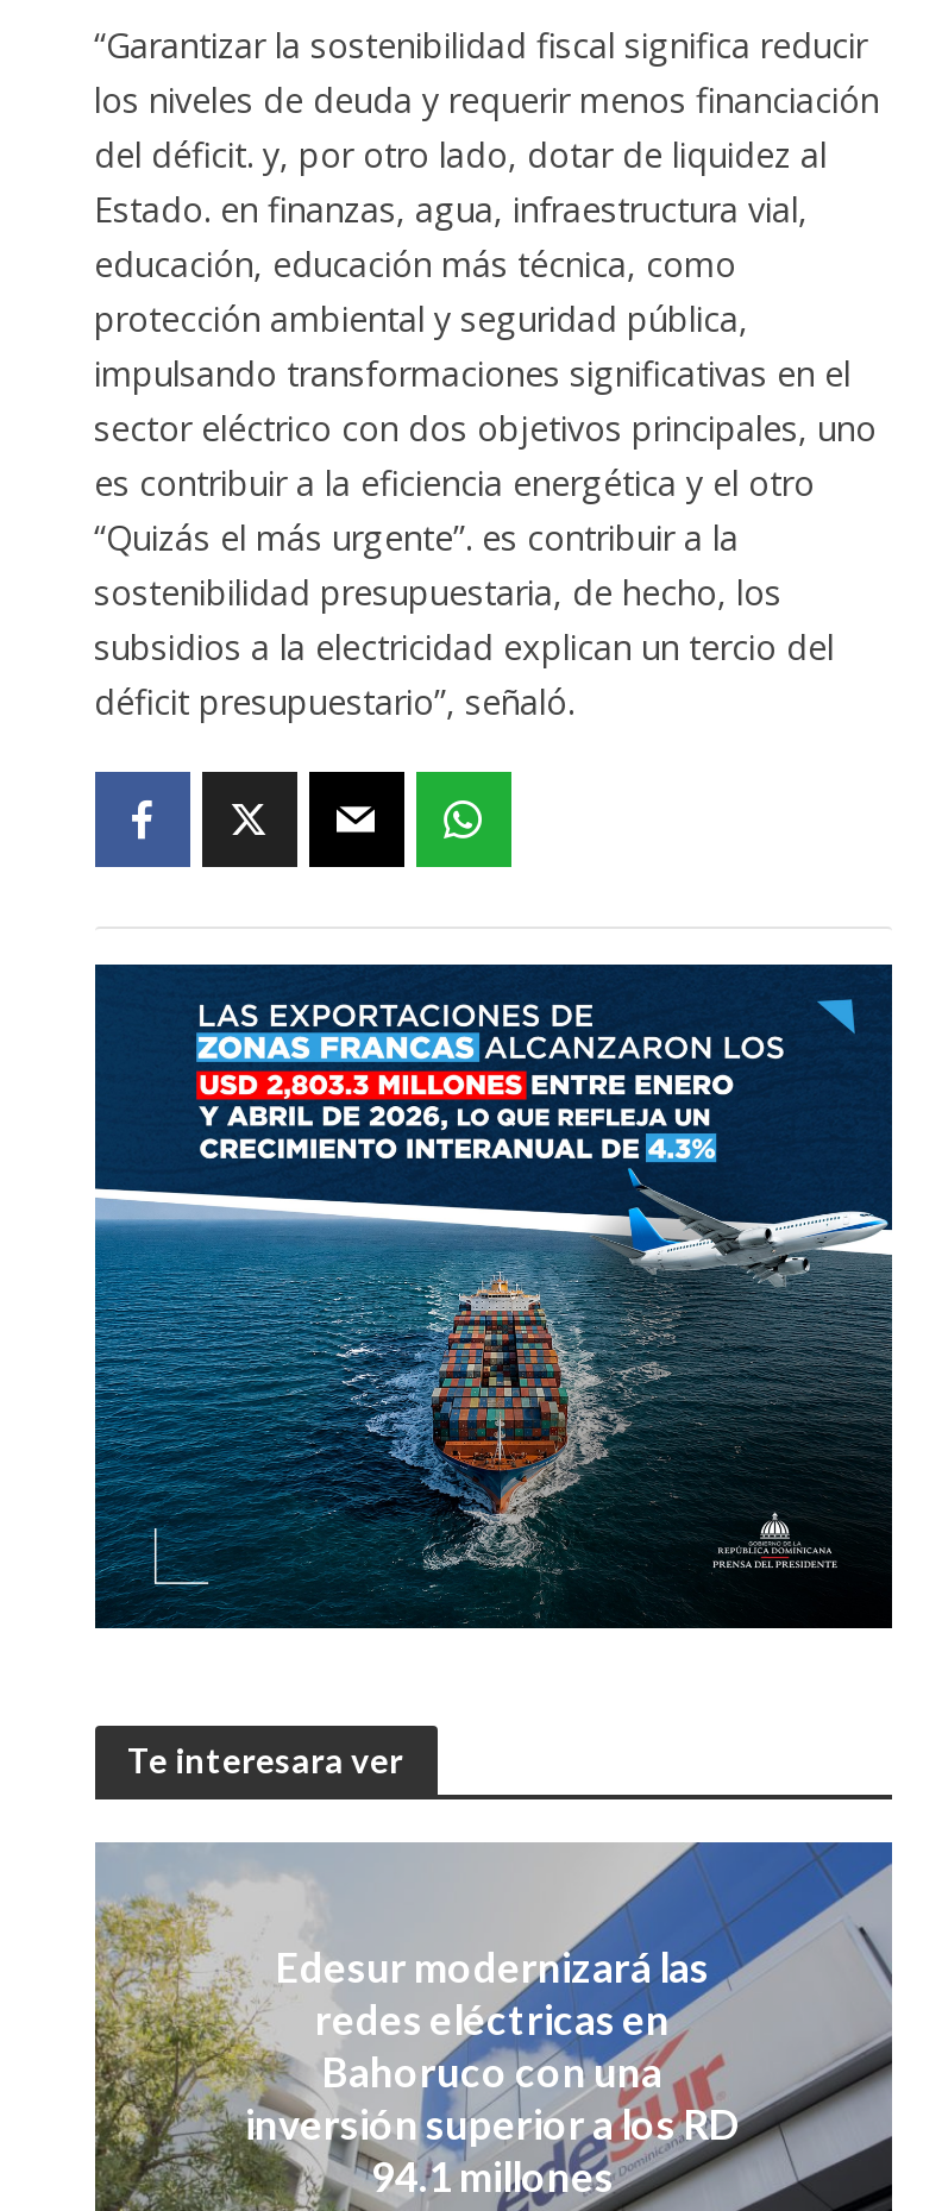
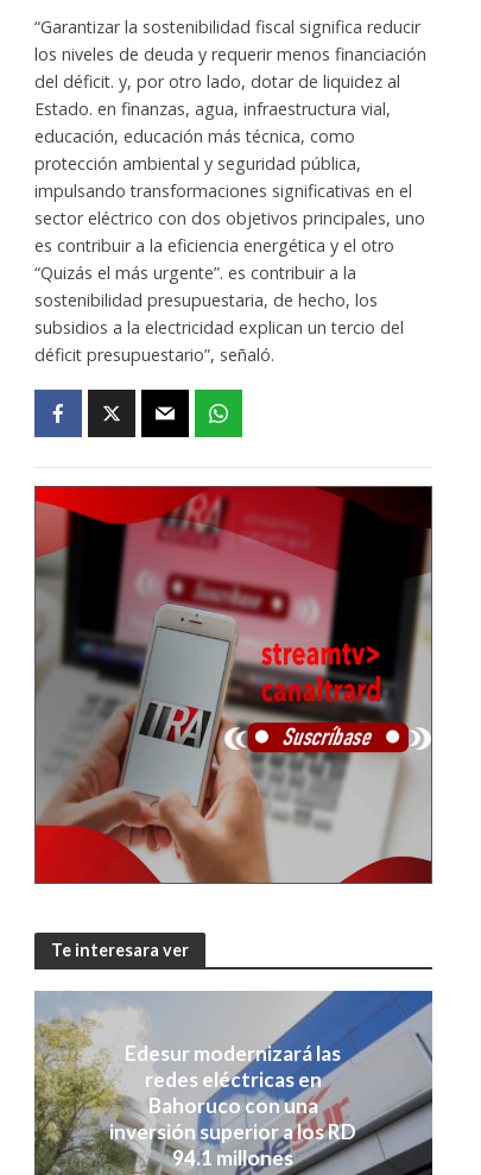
- [image]
+ [image]
